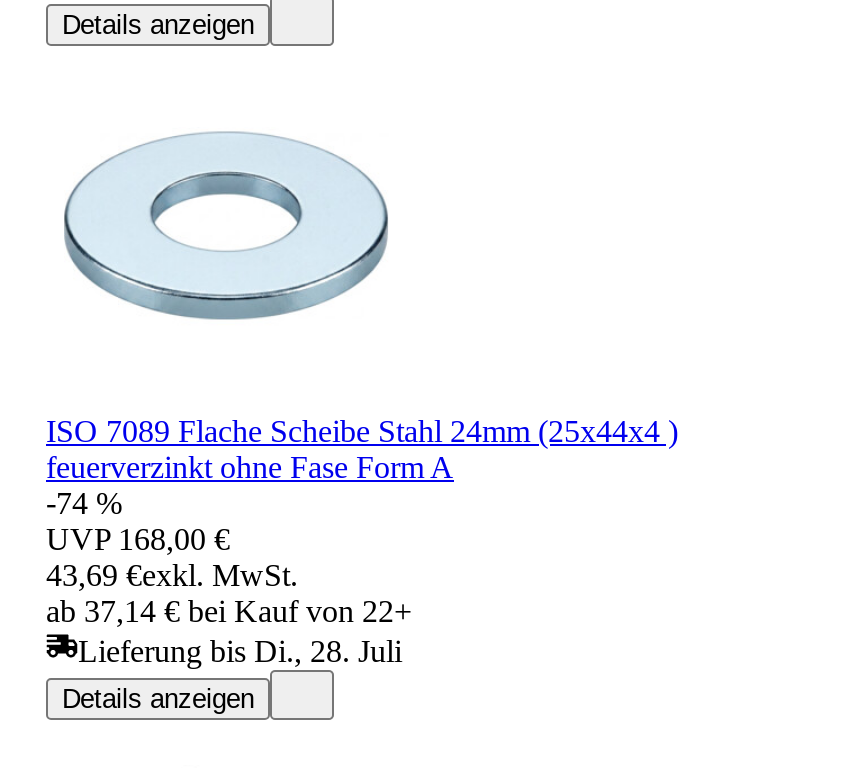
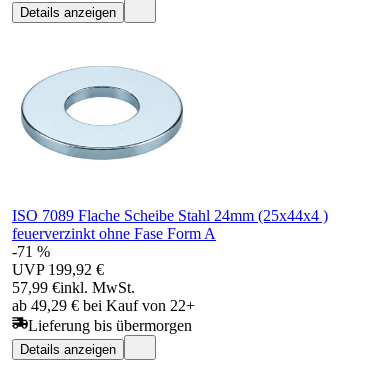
- -74 %
- UVP 168,00 €
- 43,69 €exkl. MwSt.
- ab 37,14 € bei Kauf von 22+
- Lieferung bis Di., 28. Juli
+ -71 %
+ UVP 199,92 €
+ 57,99 €inkl. MwSt.
+ ab 49,29 € bei Kauf von 22+
+ Lieferung bis übermorgen
